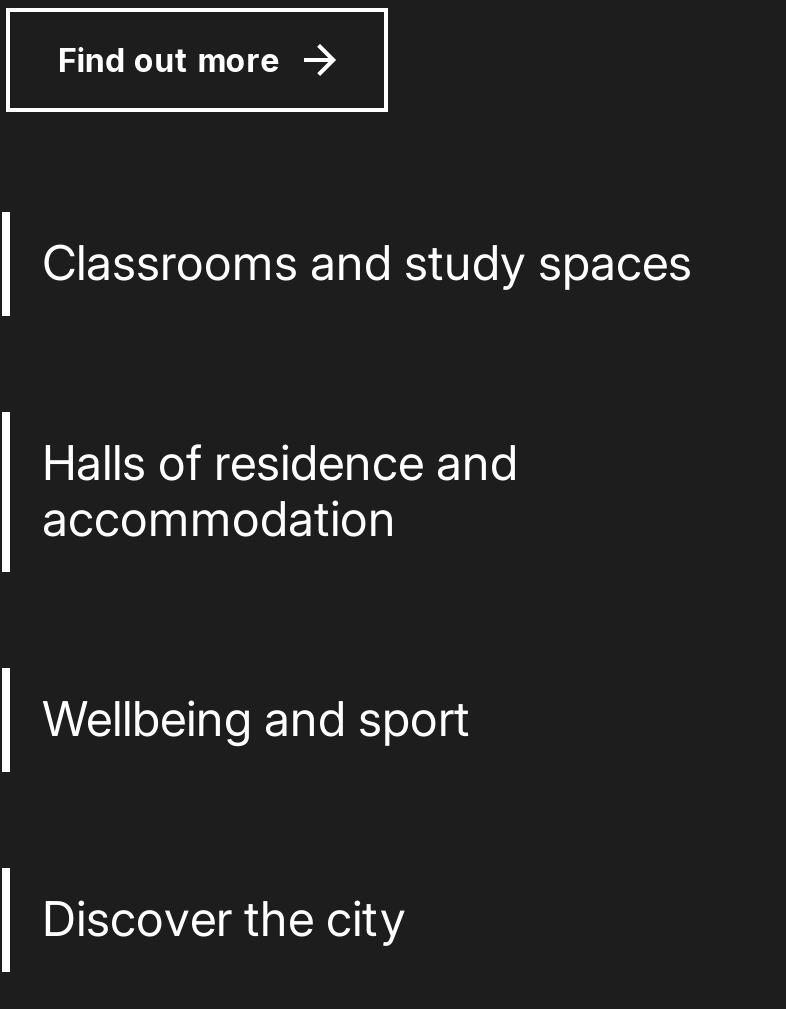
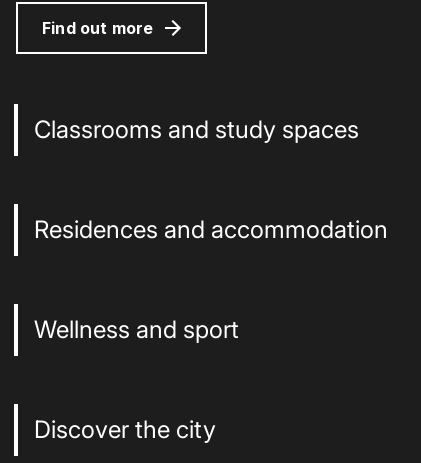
- Halls of residence and
- accommodation
+ Residences and accommodation

- Wellbeing and sport
+ Wellness and sport
